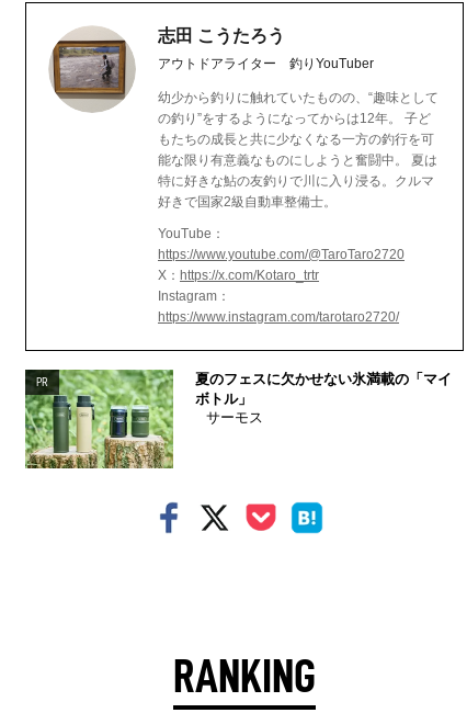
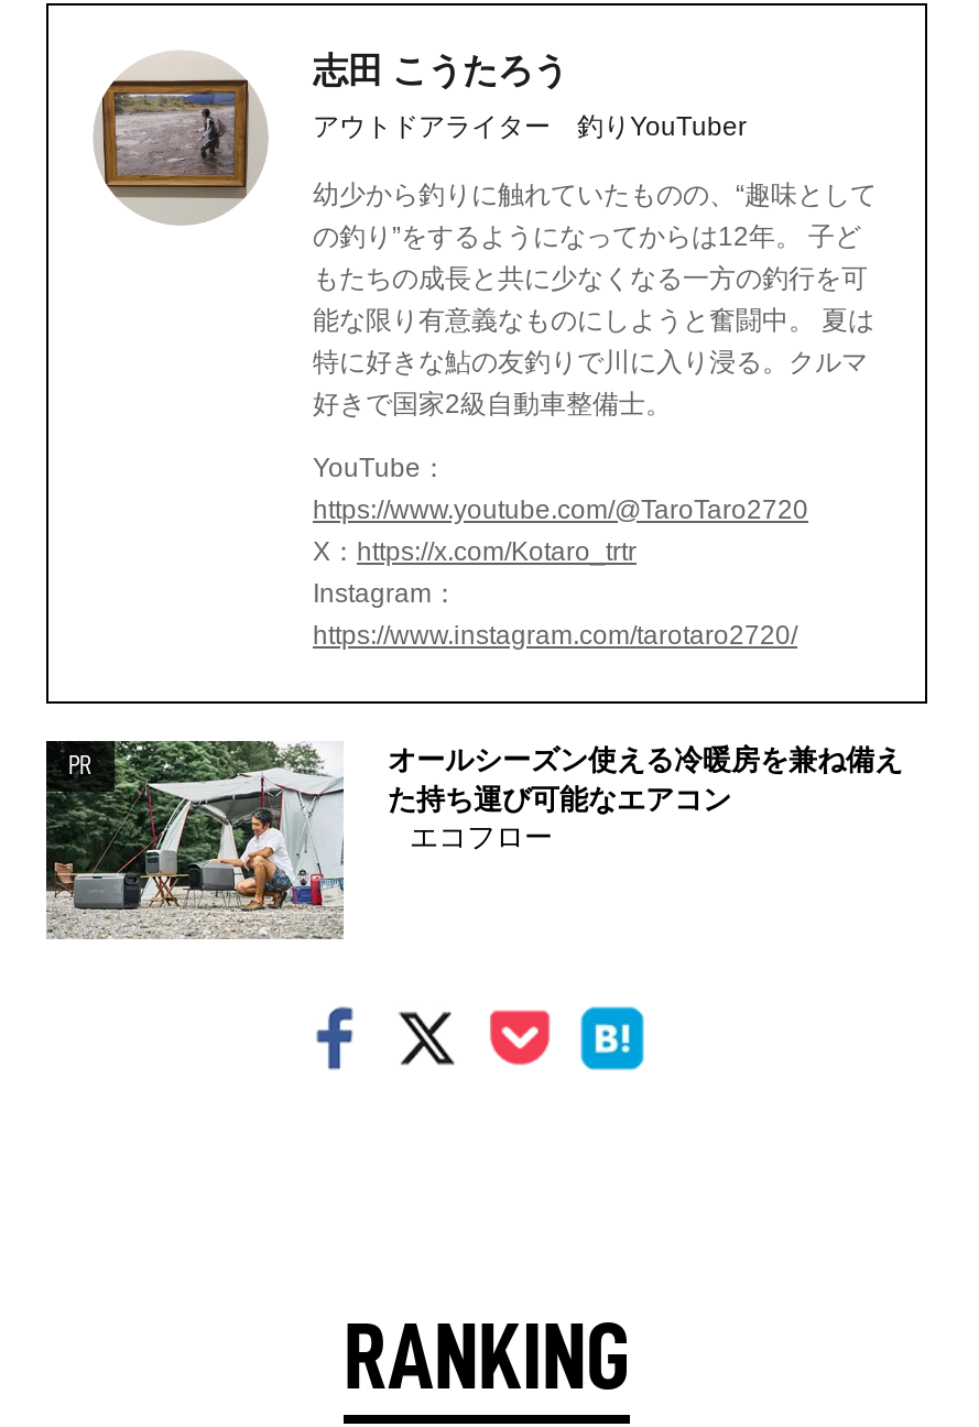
- [image]
- 夏のフェスに欠かせない氷満載の「マイ
- ボトル」
- サーモス
+ [image]
+ オールシーズン使える冷暖房を兼ね備え
+ た持ち運び可能なエアコン
+ エコフロー
